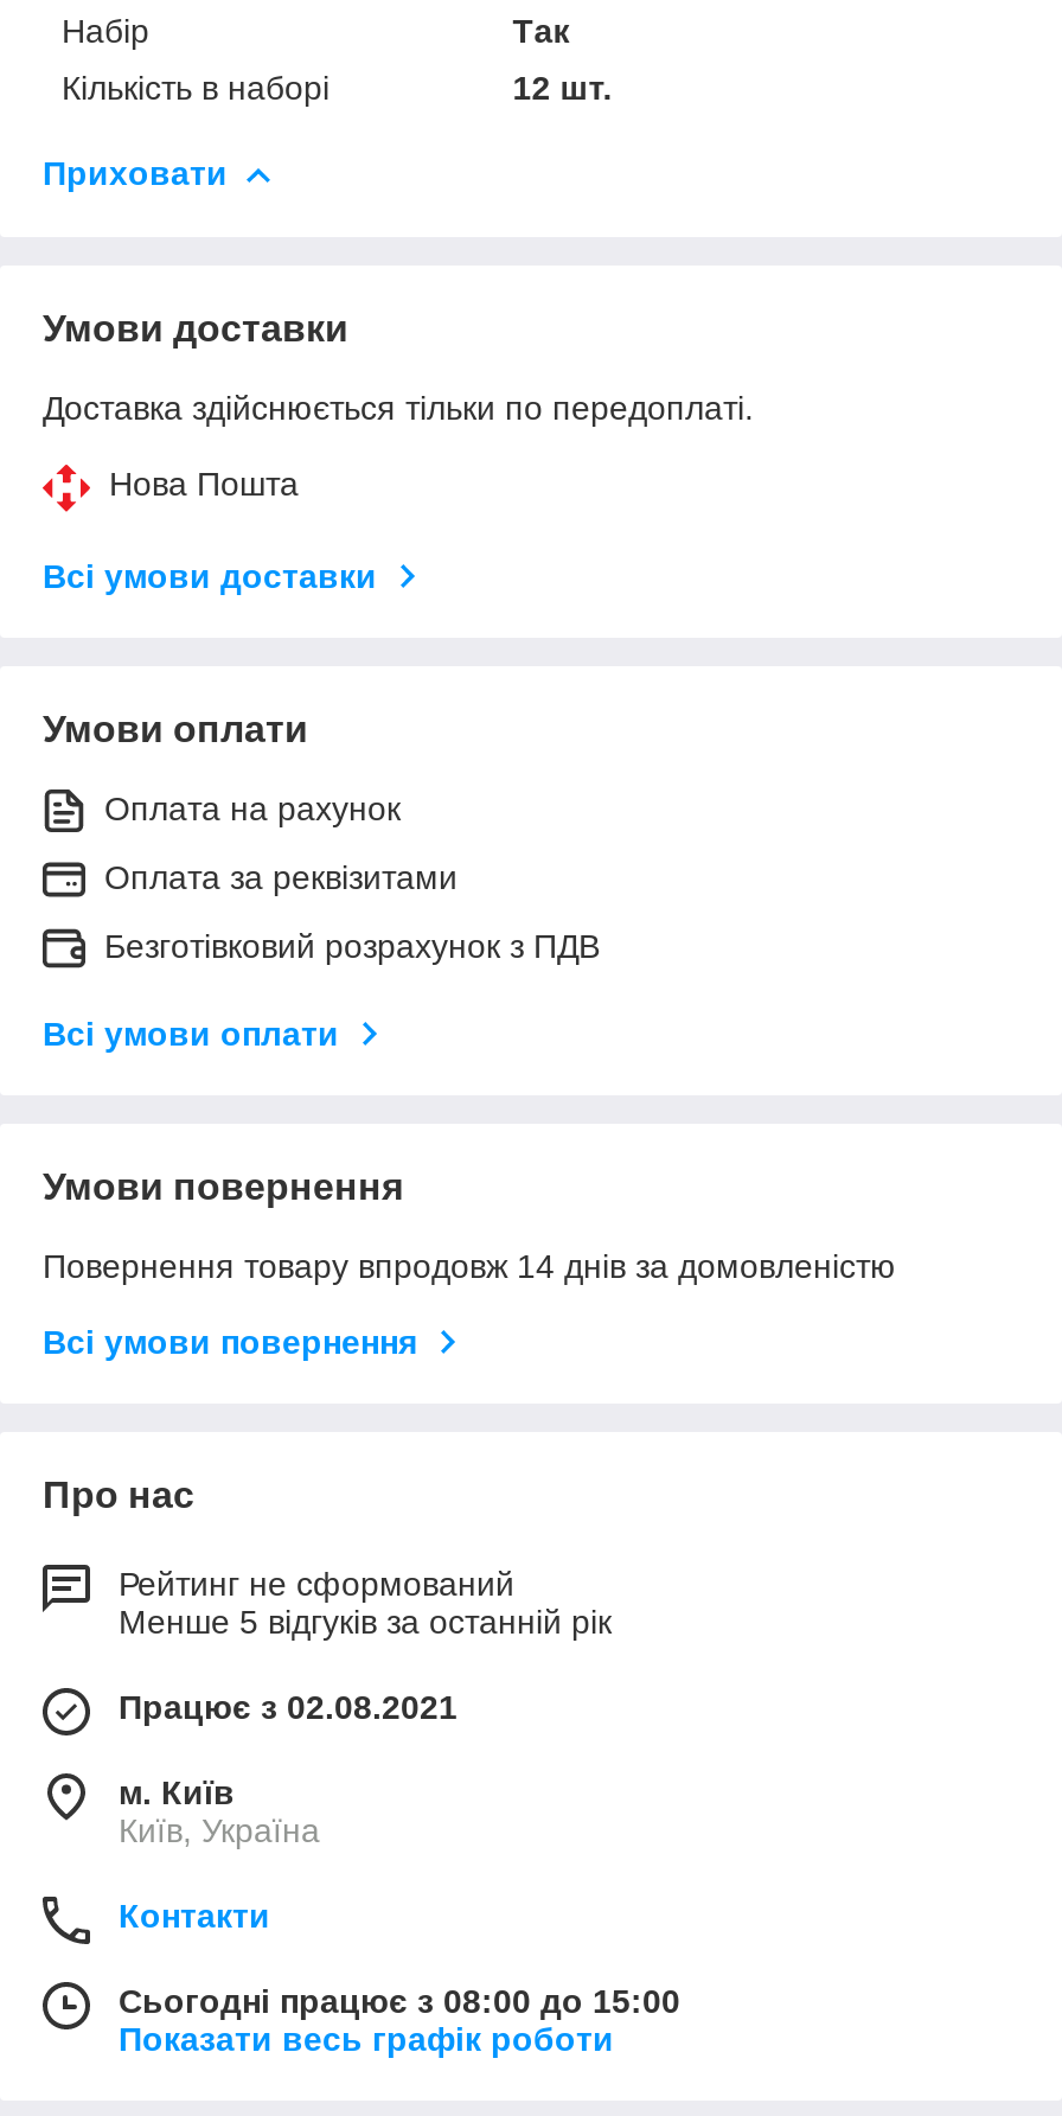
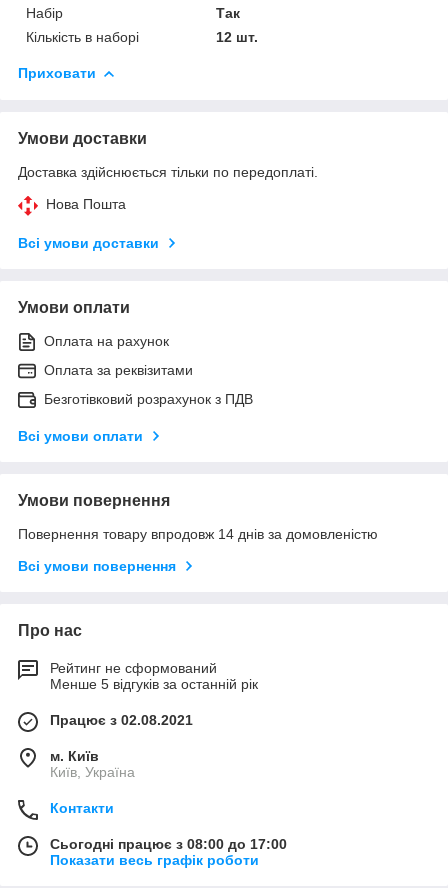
- Сьогодні працює з 08:00 до 15:00
+ Сьогодні працює з 08:00 до 17:00
